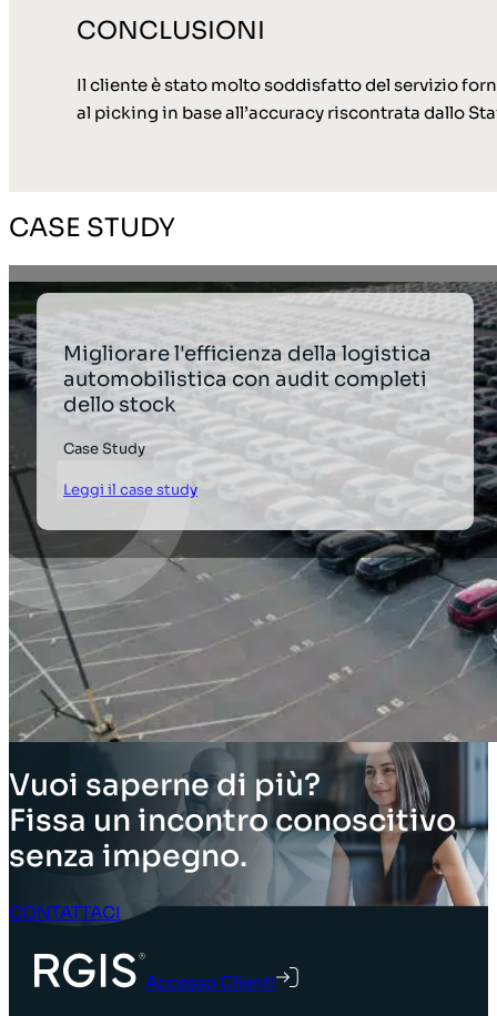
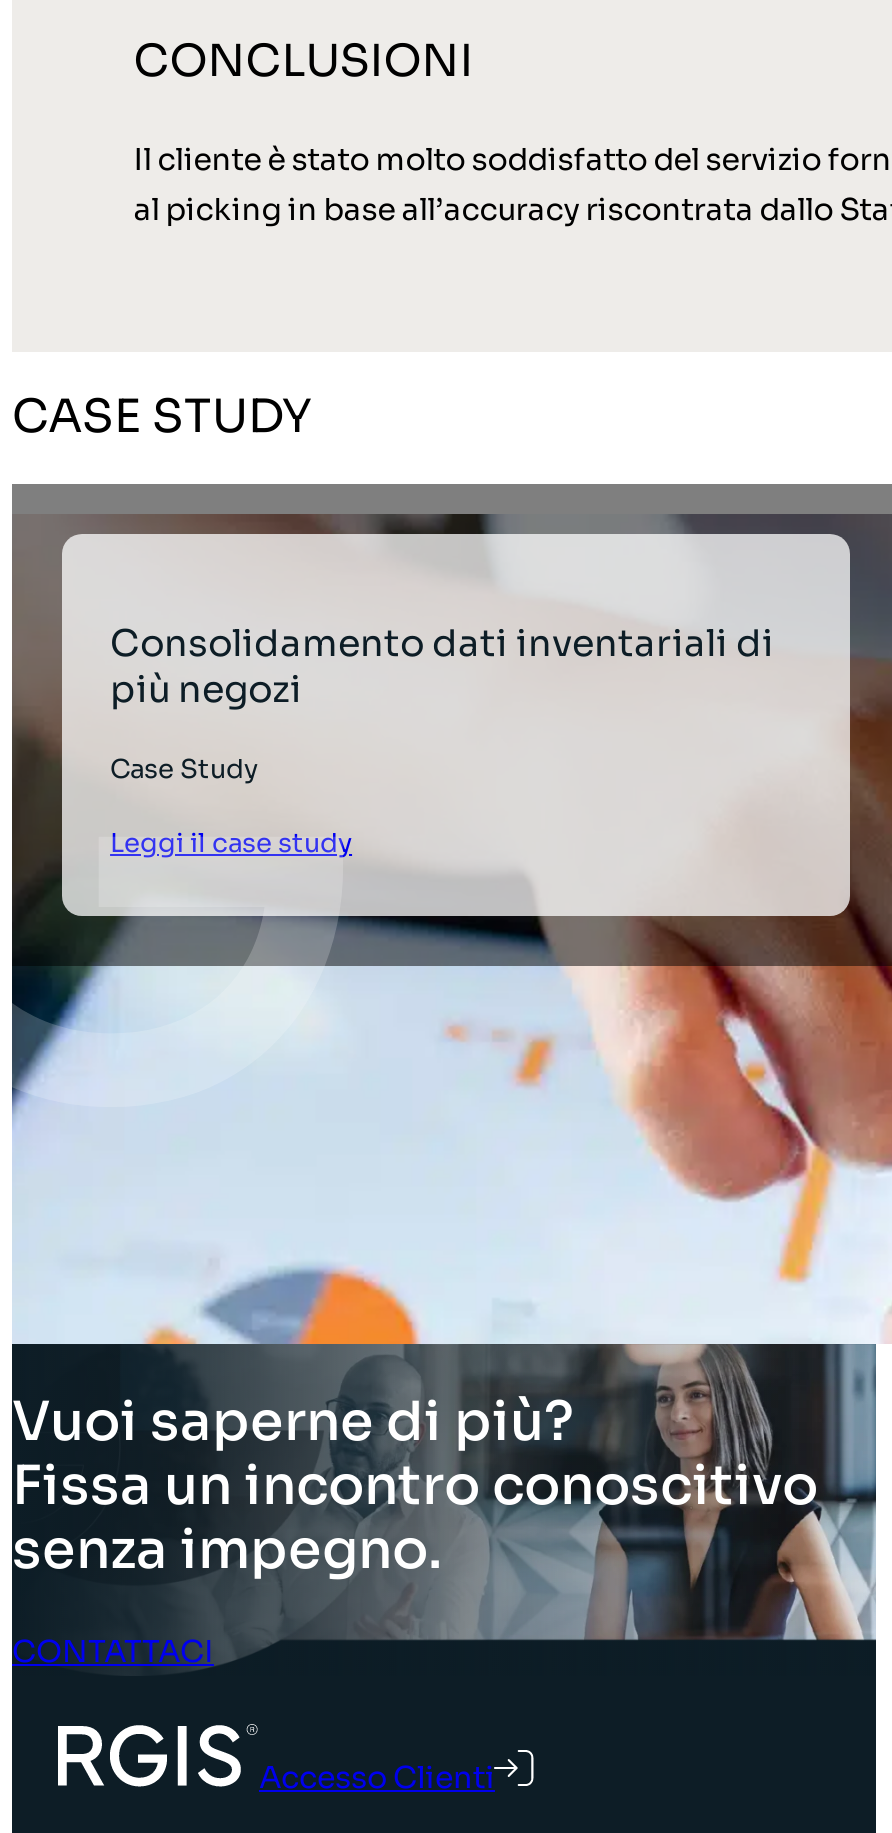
- [image]
- Migliorare l'efficienza della logistica
- automobilistica con audit completi
- dello stock
+ [image]
+ Consolidamento dati inventariali di
+ più negozi

moved up: [image] | Case Study | Leggi il case study
